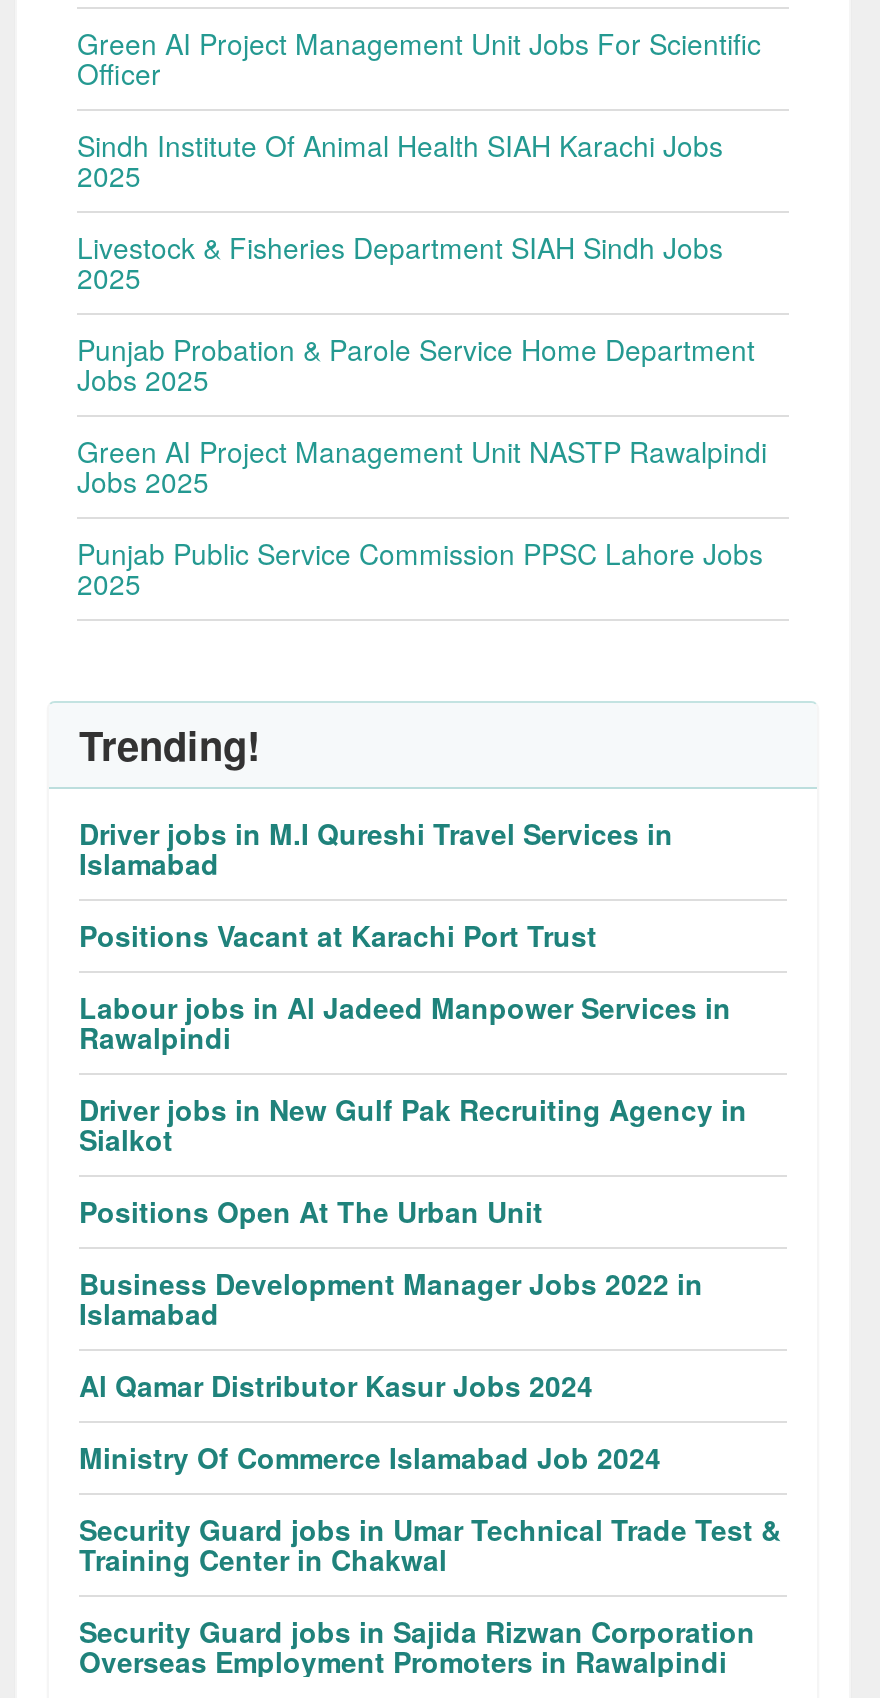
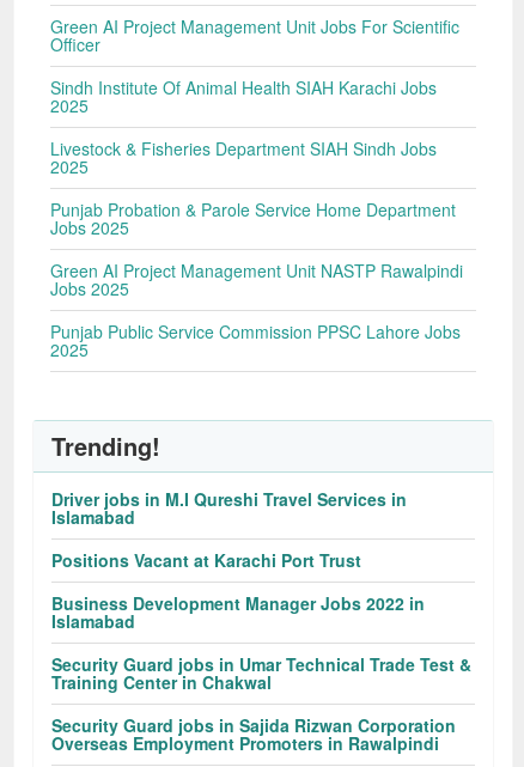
- Labour jobs in Al Jadeed Manpower Services in
- Rawalpindi
- Driver jobs in New Gulf Pak Recruiting Agency in
- Sialkot
- Positions Open At The Urban Unit

- Al Qamar Distributor Kasur Jobs 2024
- Ministry Of Commerce Islamabad Job 2024
